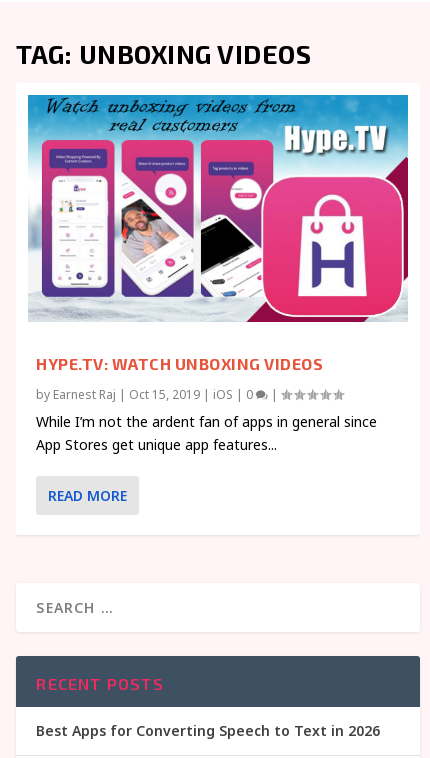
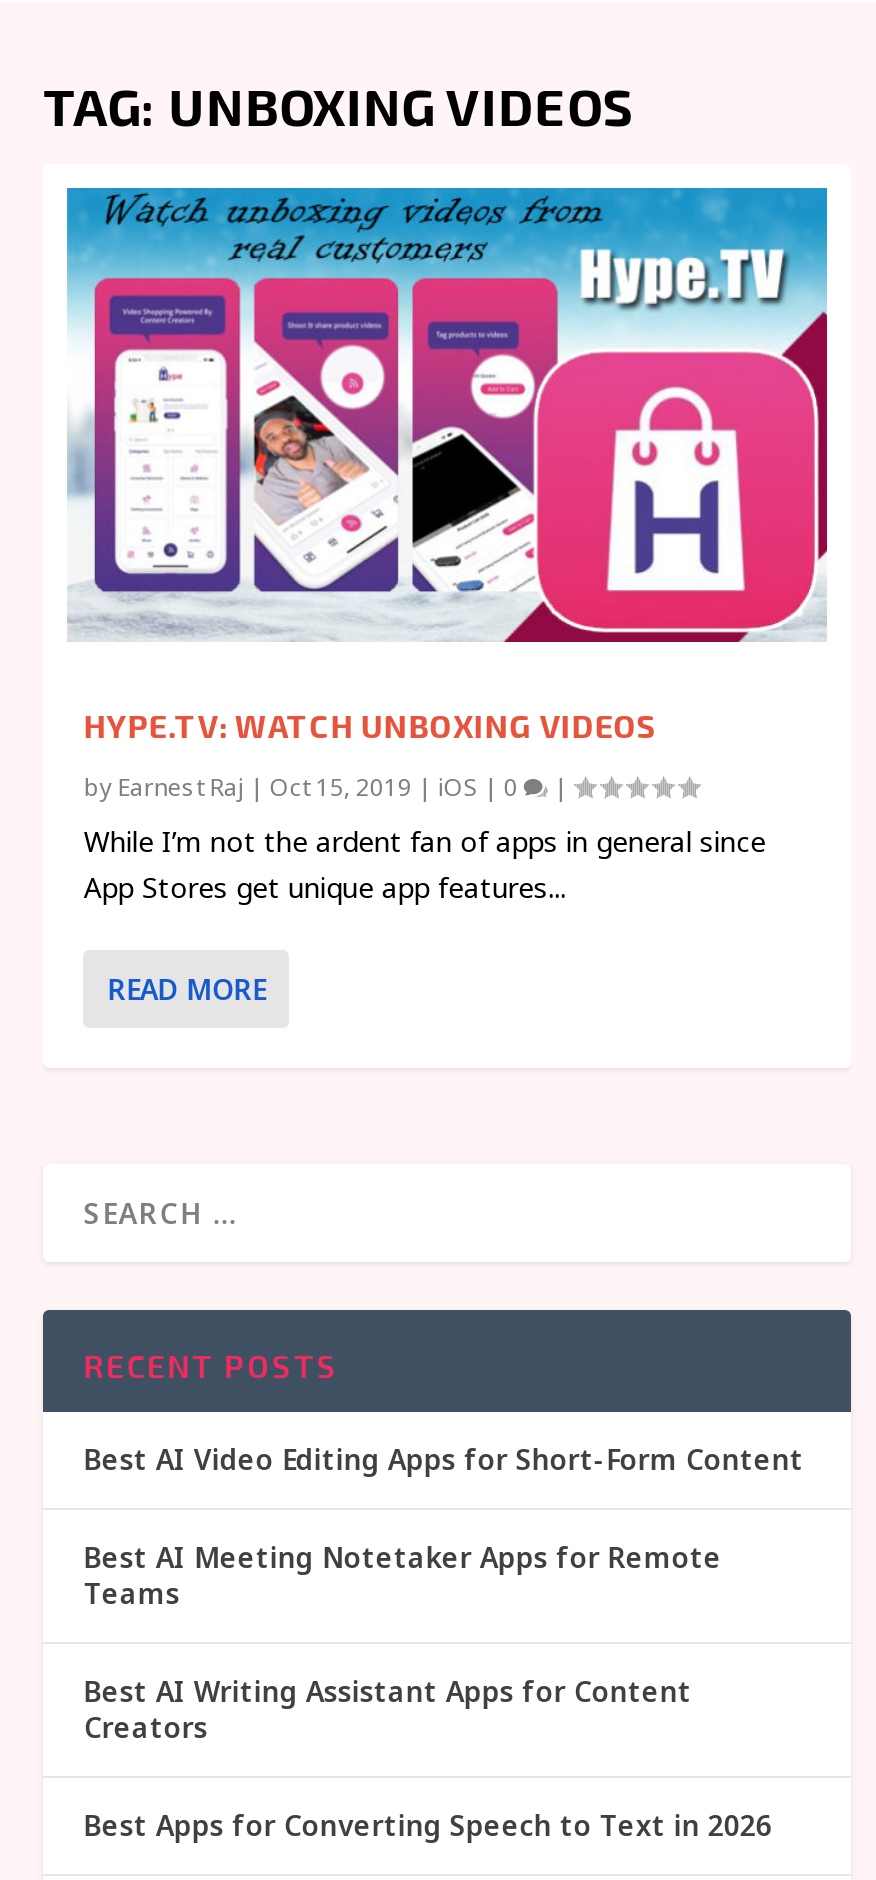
+ Best AI Video Editing Apps for Short-Form Content
+ Best AI Meeting Notetaker Apps for Remote
+ Teams
+ Best AI Writing Assistant Apps for Content
+ Creators
